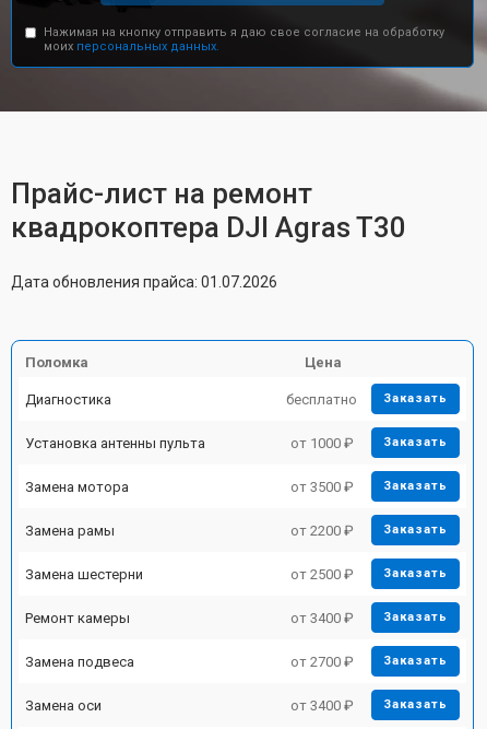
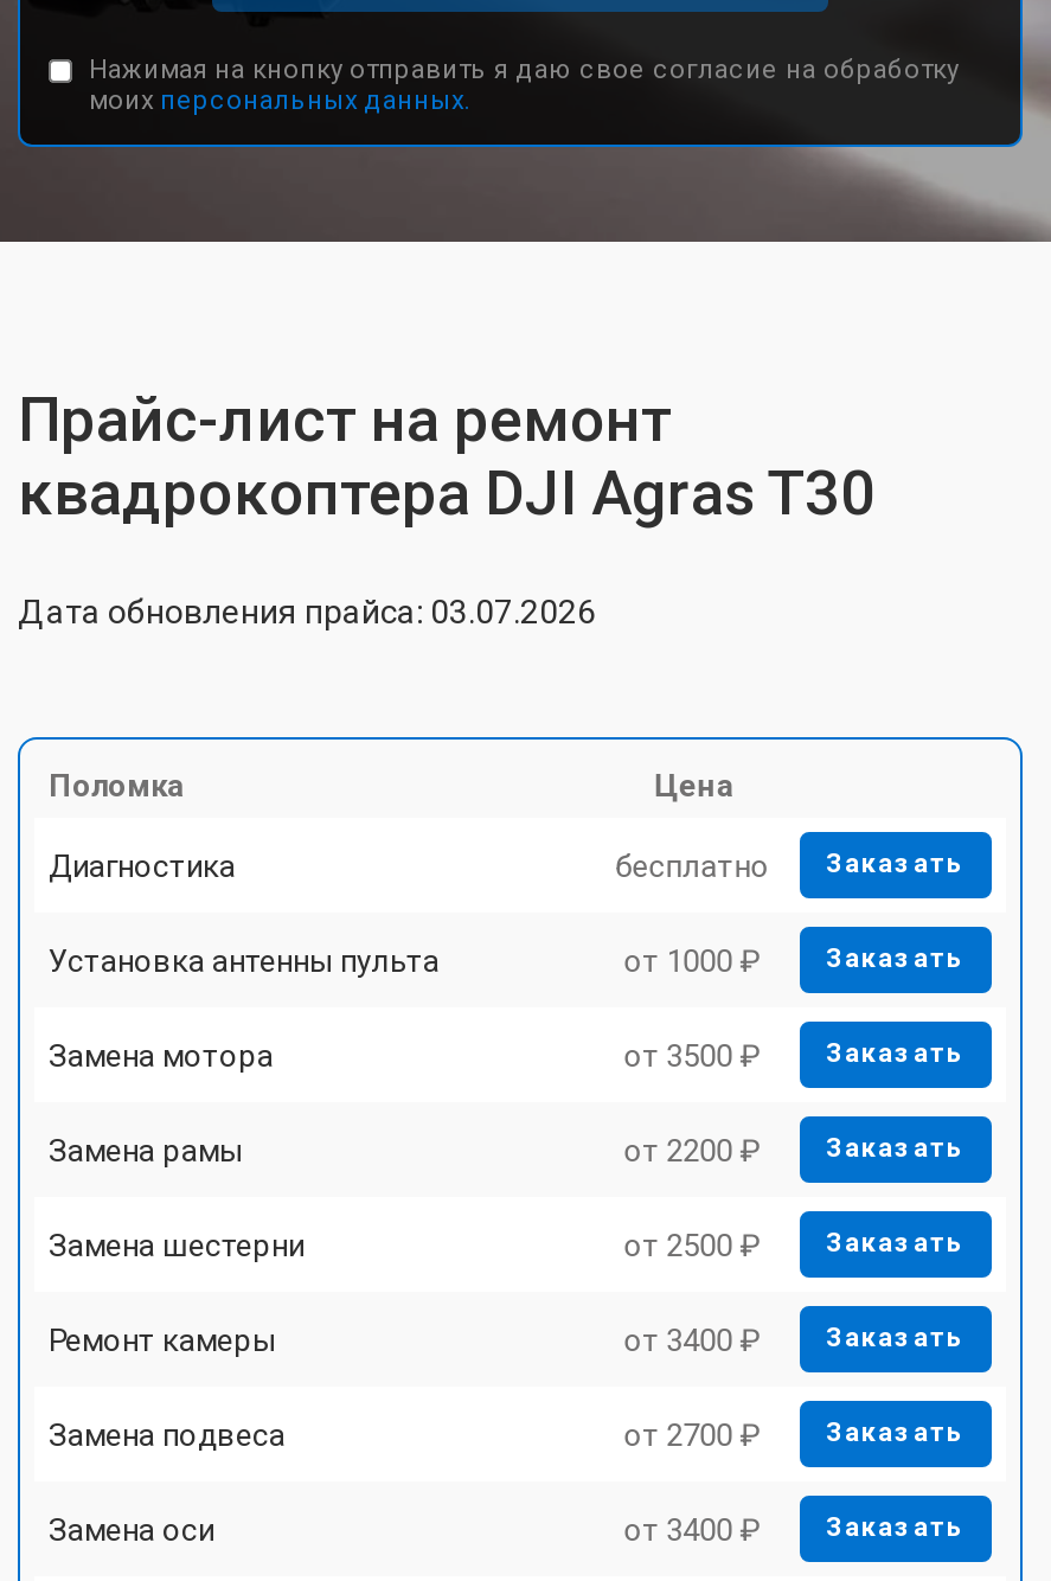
- Дата обновления прайса: 01.07.2026
+ Дата обновления прайса: 03.07.2026
